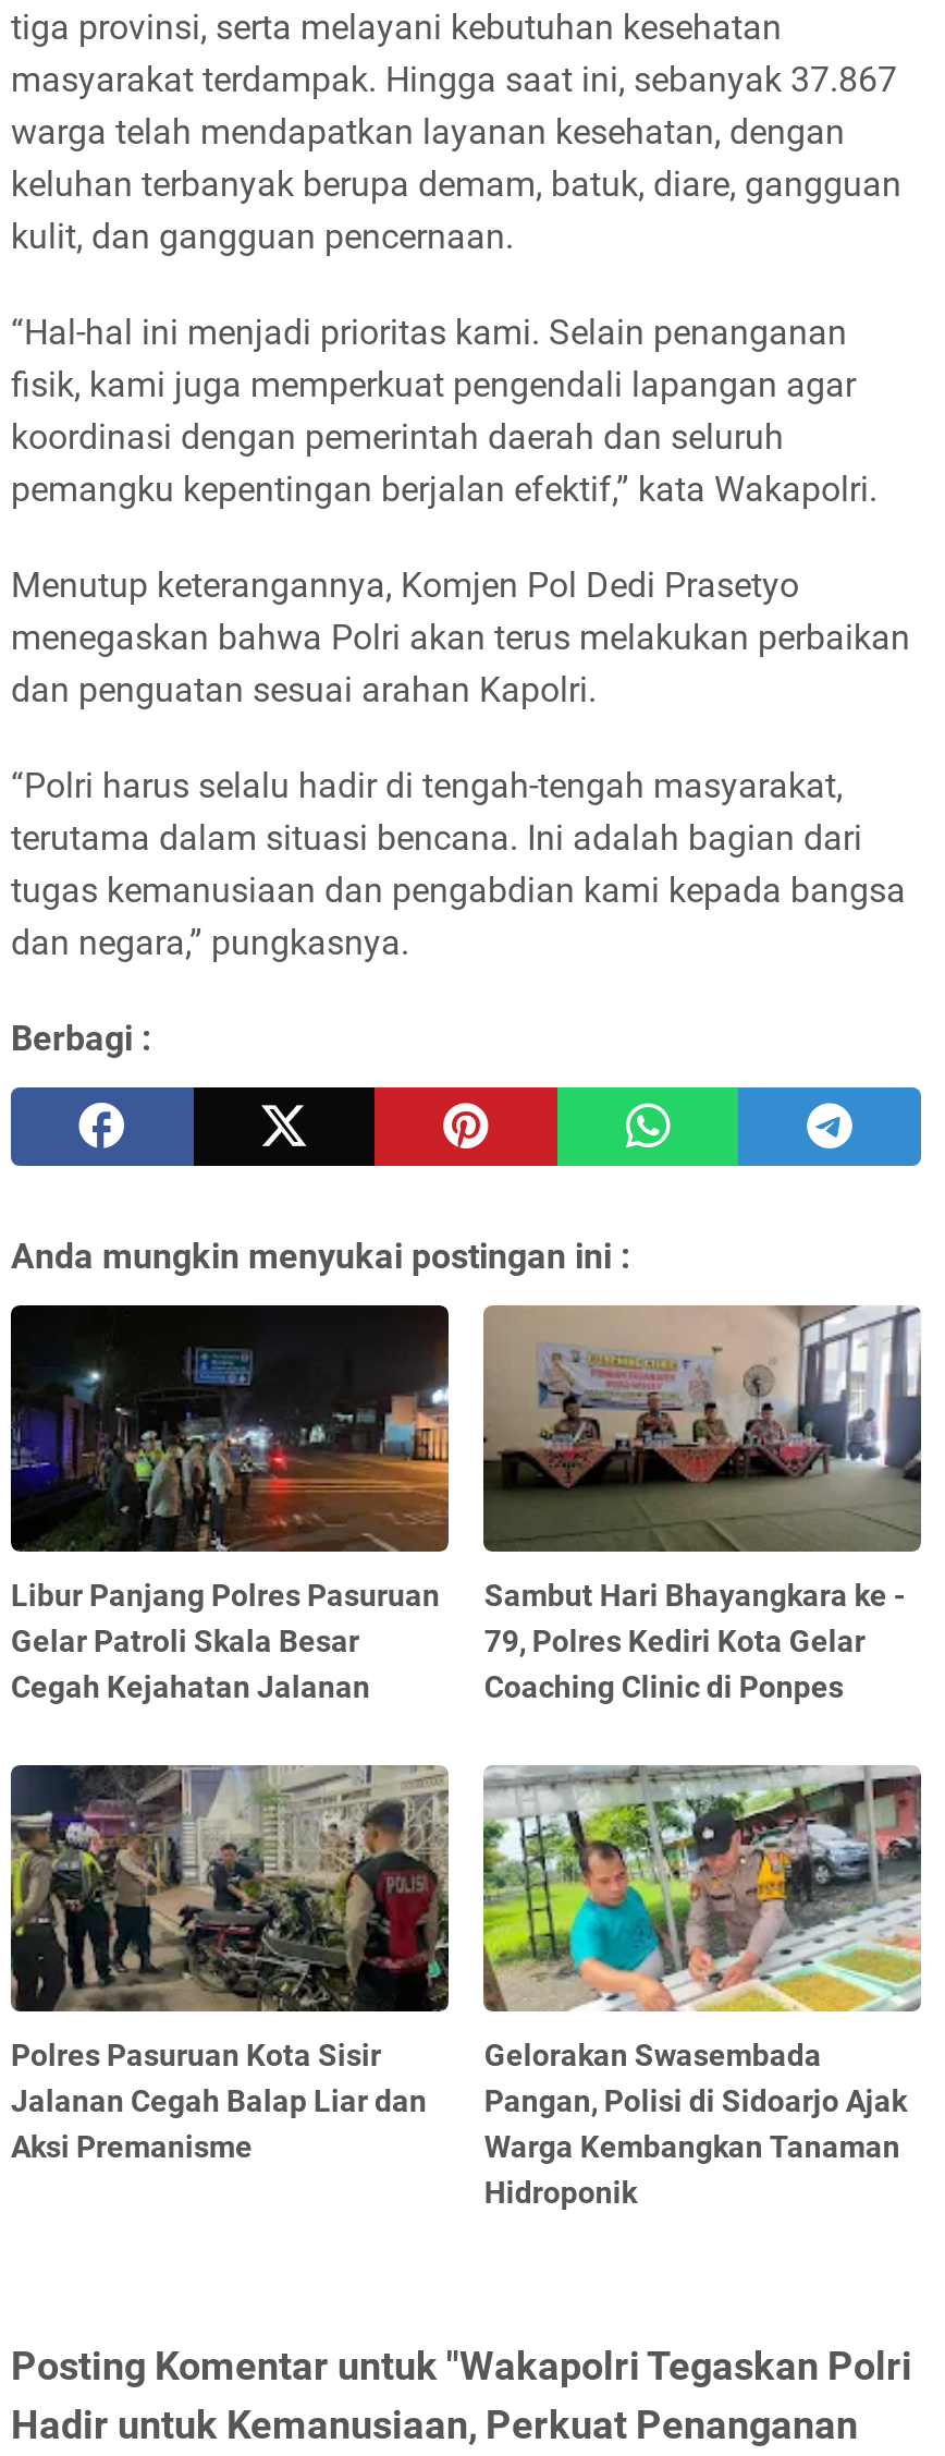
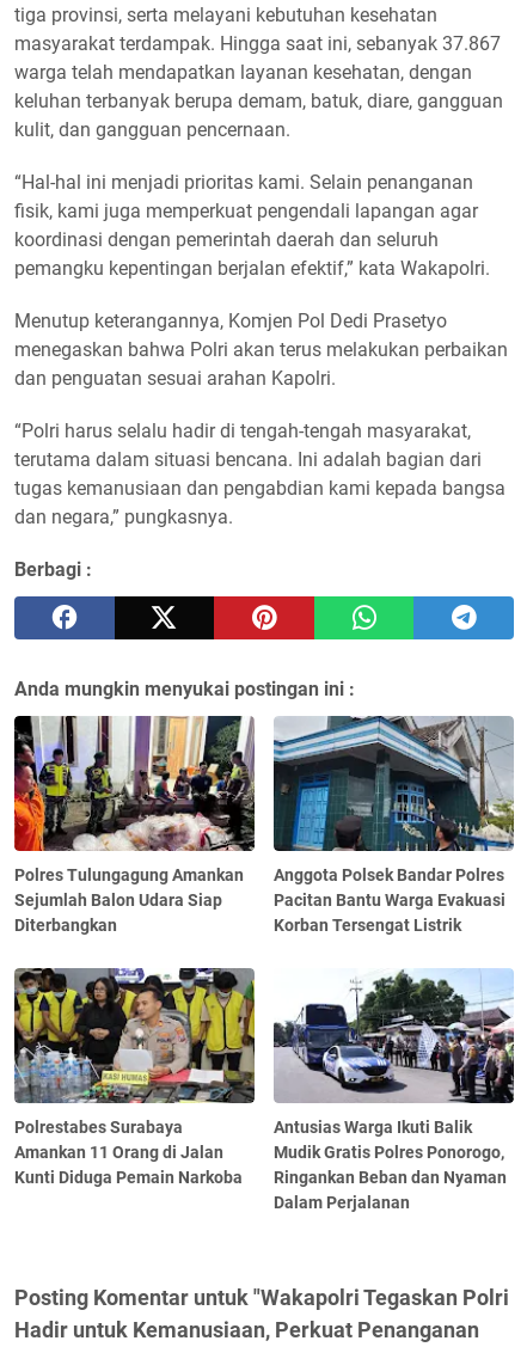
- [image]
- Libur Panjang Polres Pasuruan
- Gelar Patroli Skala Besar
- Cegah Kejahatan Jalanan
+ [image]
+ Polres Tulungagung Amankan
+ Sejumlah Balon Udara Siap
+ Diterbangkan

- [image]
- Sambut Hari Bhayangkara ke -
- 79, Polres Kediri Kota Gelar
- Coaching Clinic di Ponpes
+ [image]
+ Anggota Polsek Bandar Polres
+ Pacitan Bantu Warga Evakuasi
+ Korban Tersengat Listrik

- [image]
- Polres Pasuruan Kota Sisir
- Jalanan Cegah Balap Liar dan
- Aksi Premanisme
+ [image]
+ Polrestabes Surabaya
+ Amankan 11 Orang di Jalan
+ Kunti Diduga Pemain Narkoba

- [image]
- Gelorakan Swasembada
- Pangan, Polisi di Sidoarjo Ajak
- Warga Kembangkan Tanaman
- Hidroponik
+ [image]
+ Antusias Warga Ikuti Balik
+ Mudik Gratis Polres Ponorogo,
+ Ringankan Beban dan Nyaman
+ Dalam Perjalanan
